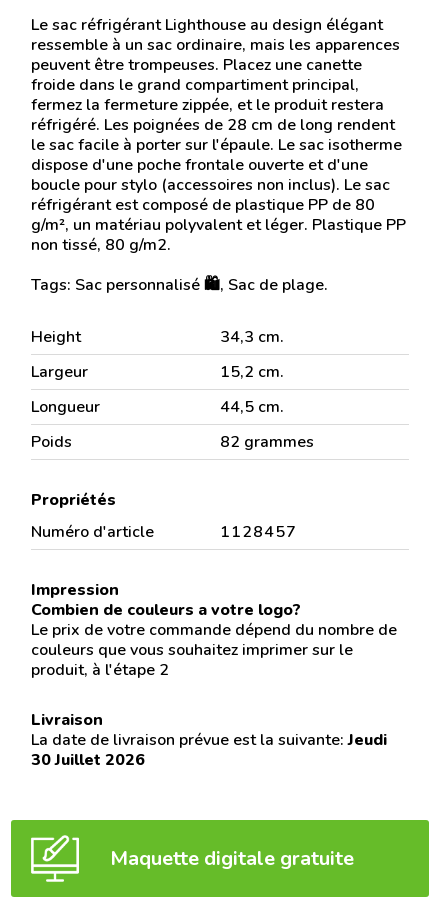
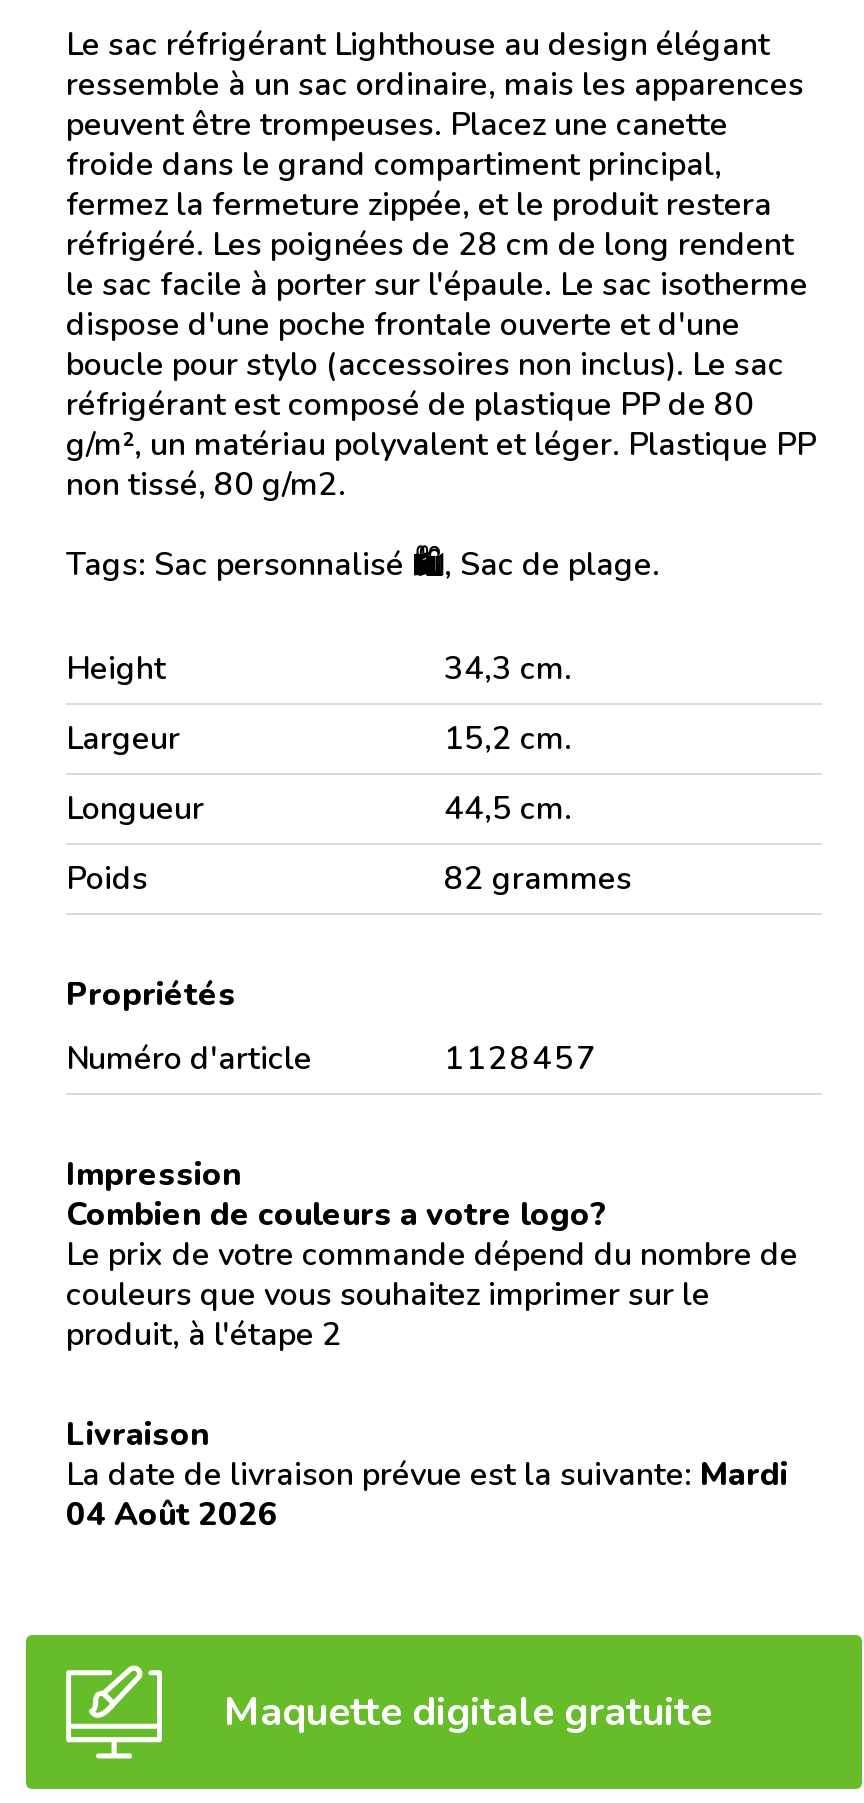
- La date de livraison prévue est la suivante: Jeudi
- 30 Juillet 2026
+ La date de livraison prévue est la suivante: Mardi
+ 04 Août 2026
